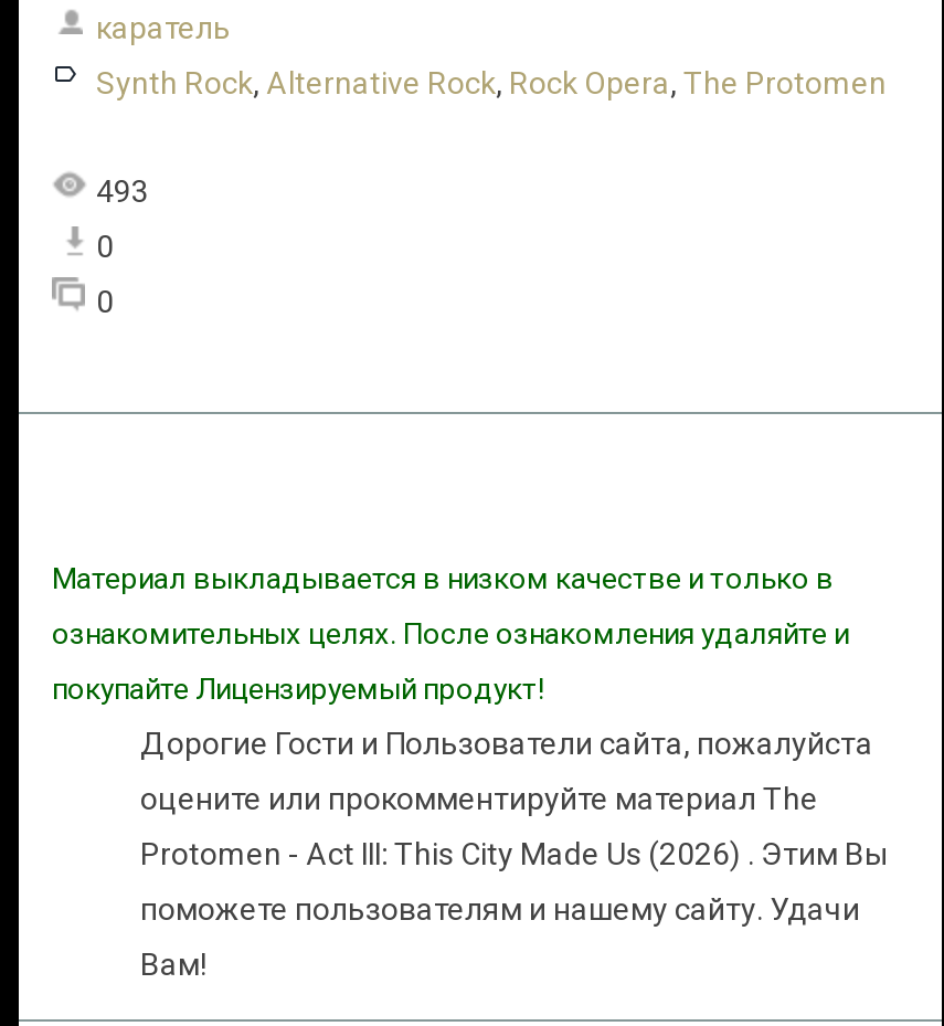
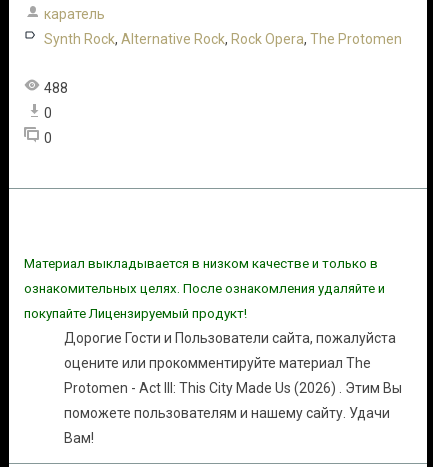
- 493
+ 488
